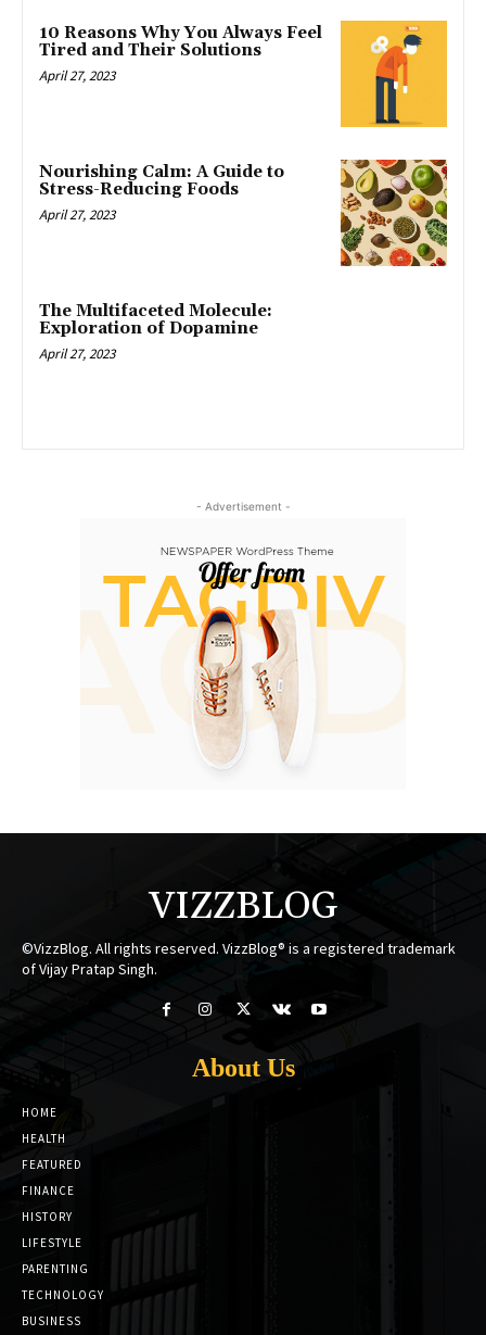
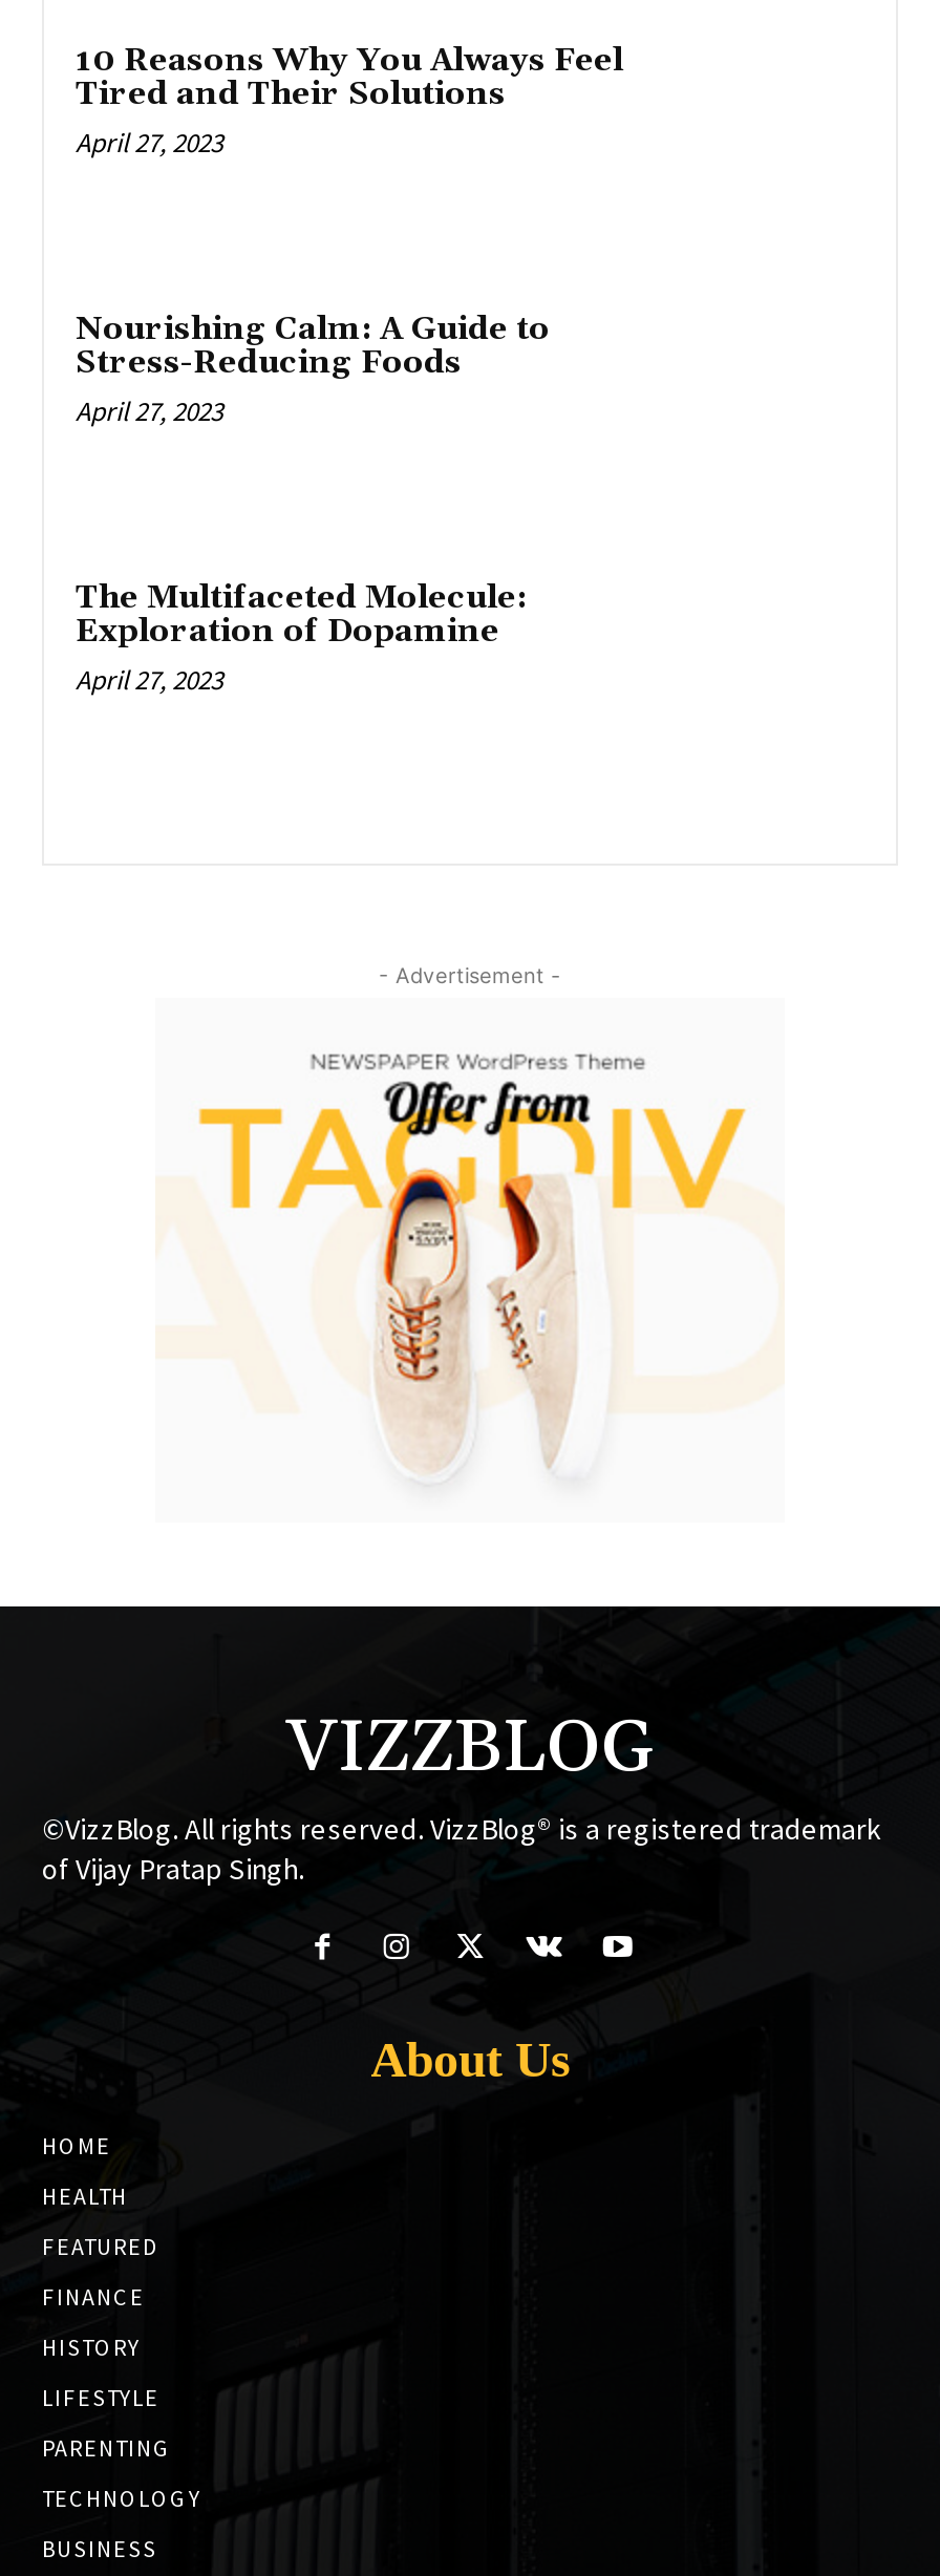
- [image]

- [image]
